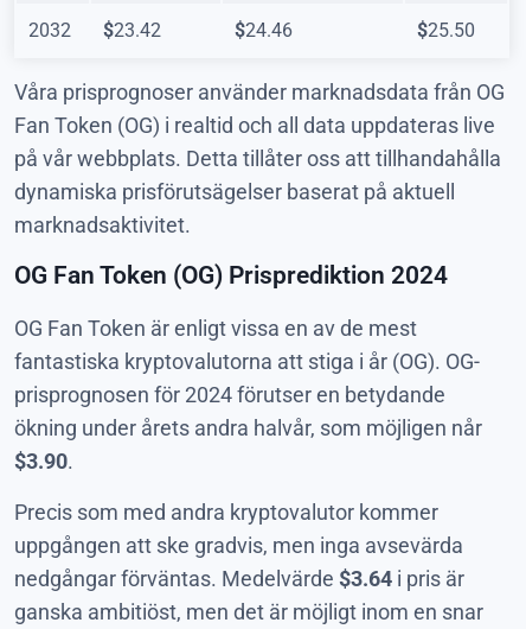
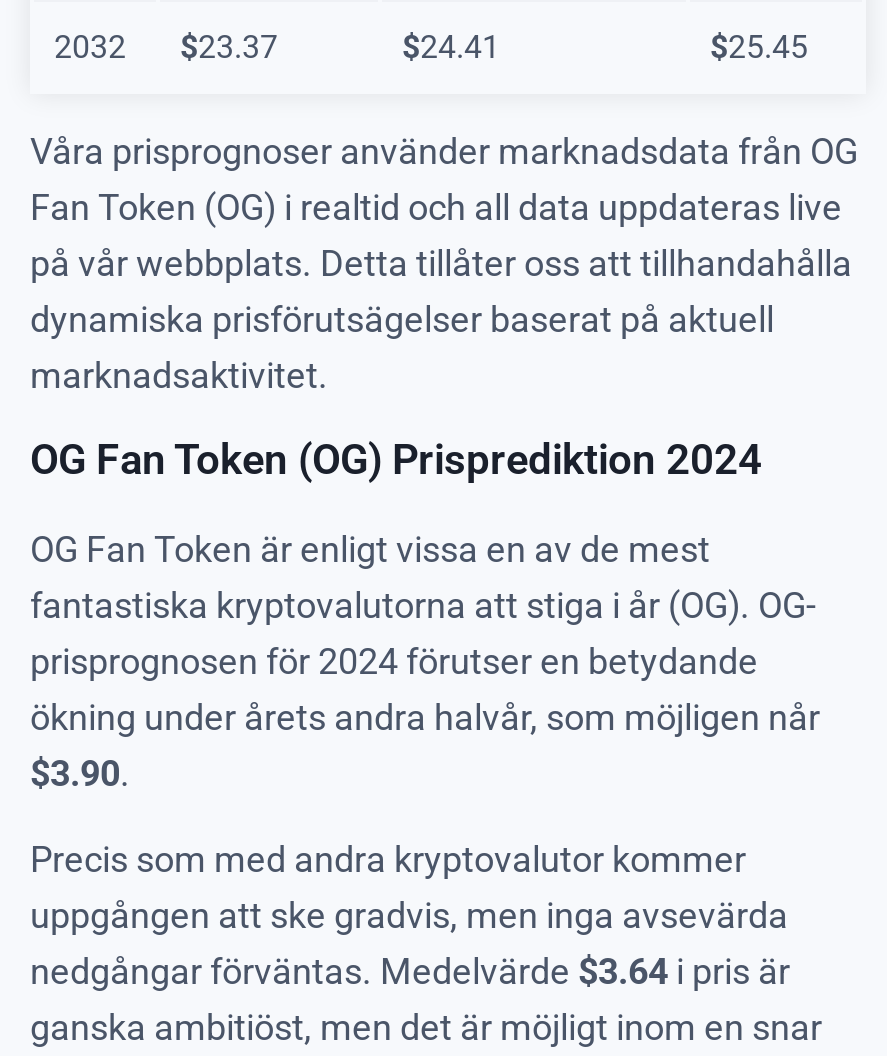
- 2032 $23.42
+ 2032 $23.37

- $24.46
+ $24.41

- $25.50
+ $25.45
